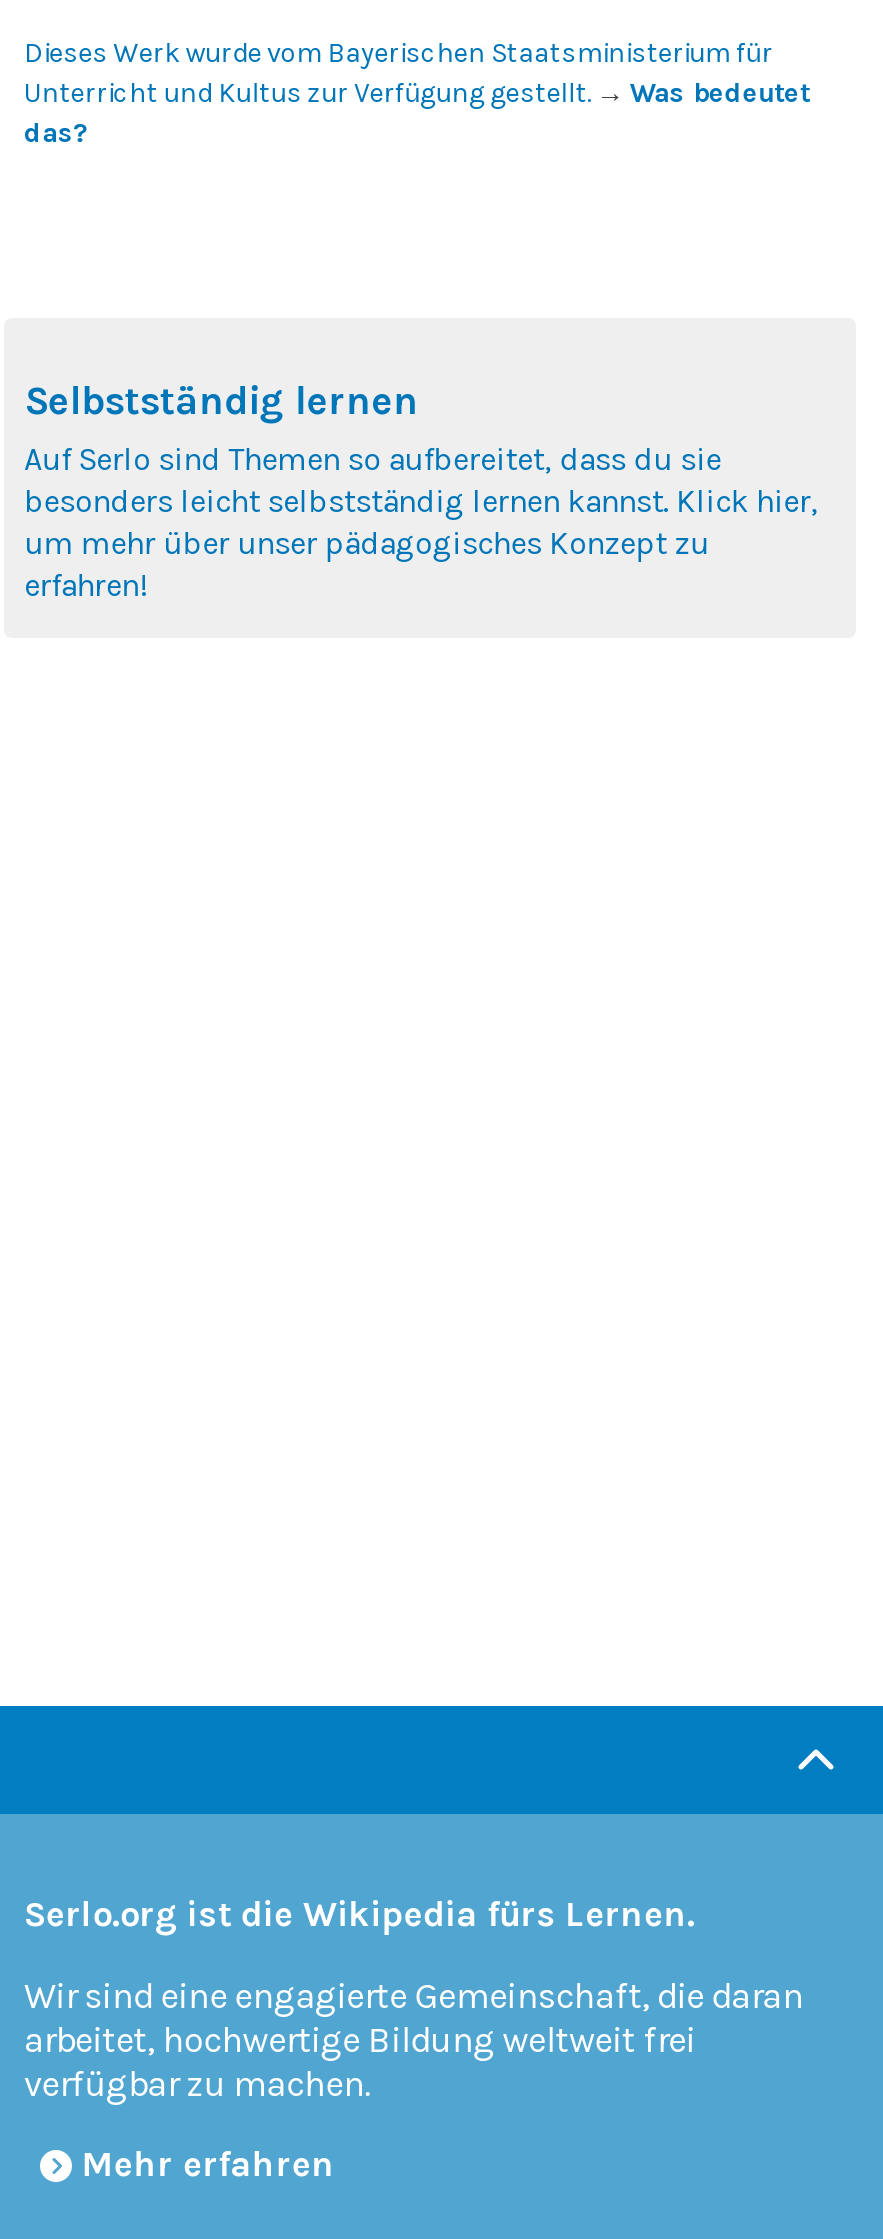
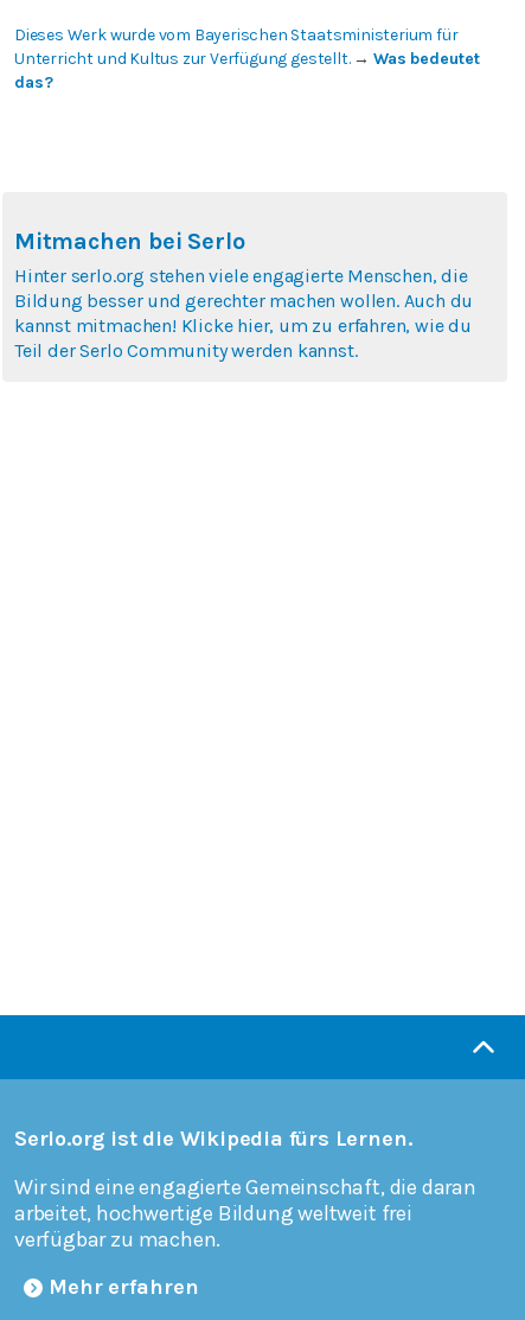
- Selbstständig lernen
- Auf Serlo sind Themen so aufbereitet, dass du sie
- besonders leicht selbstständig lernen kannst. Klick hier,
- um mehr über unser pädagogisches Konzept zu
- erfahren!
+ Mitmachen bei Serlo
+ Hinter serlo.org stehen viele engagierte Menschen, die
+ Bildung besser und gerechter machen wollen. Auch du
+ kannst mitmachen! Klicke hier, um zu erfahren, wie du
+ Teil der Serlo Community werden kannst.
